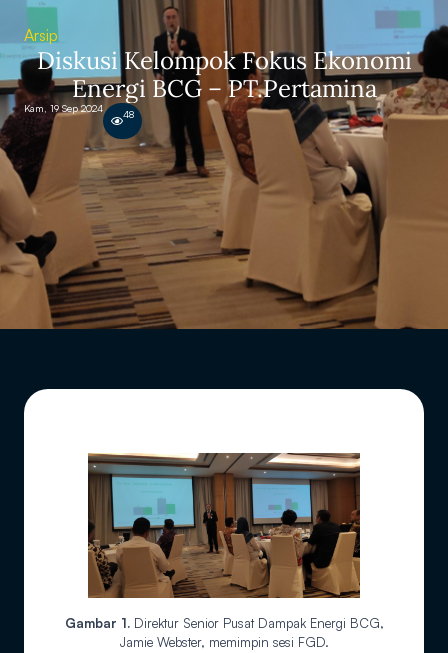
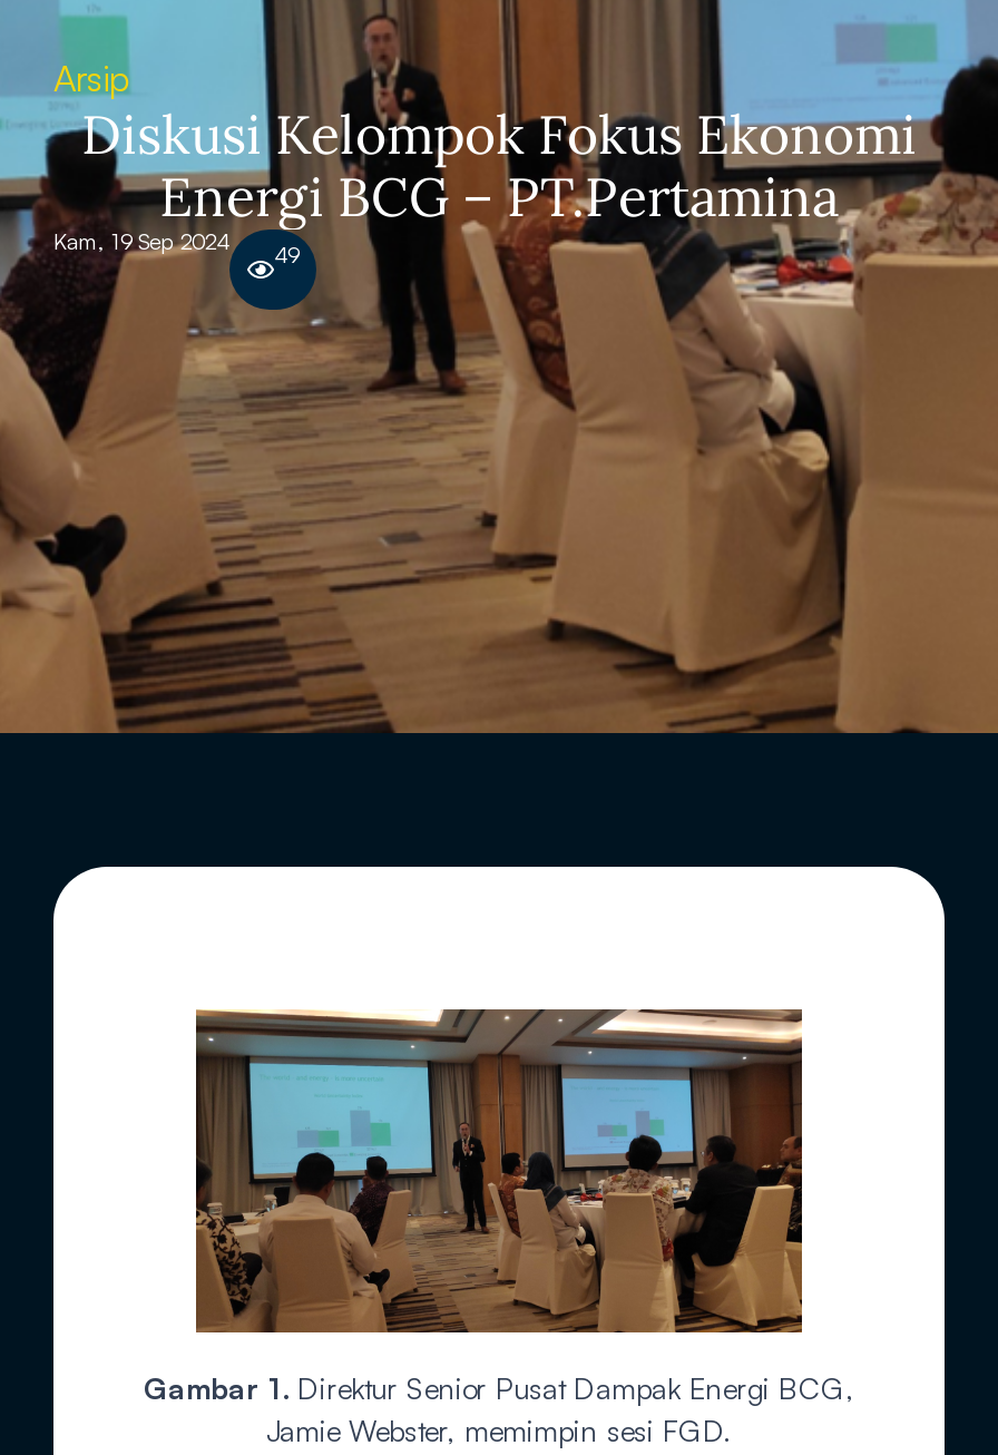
- Kam, 19 Sep 2024 48
+ Kam, 19 Sep 2024 49
